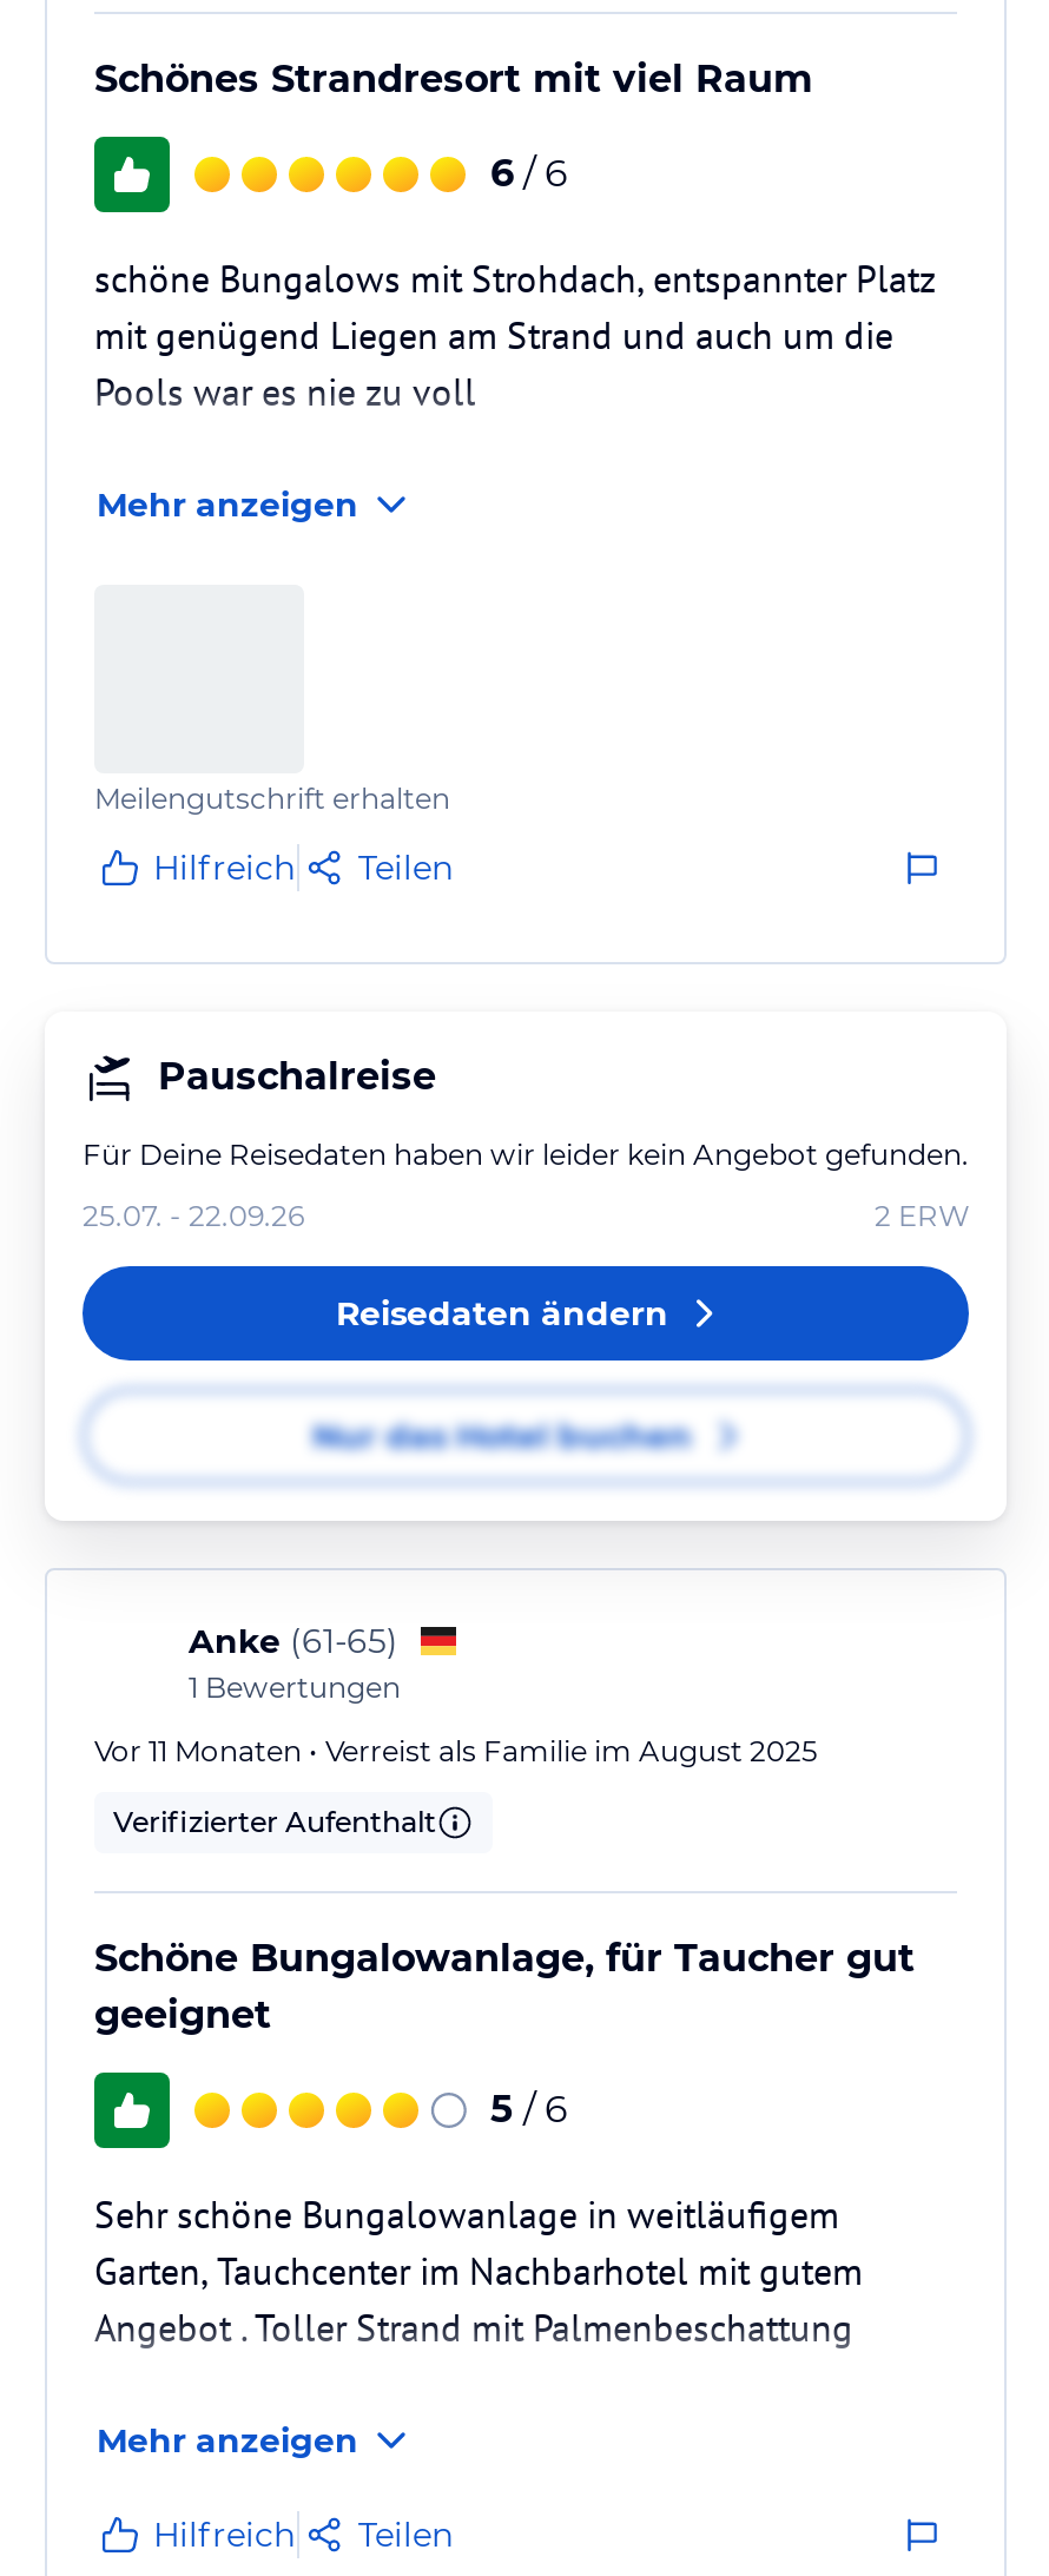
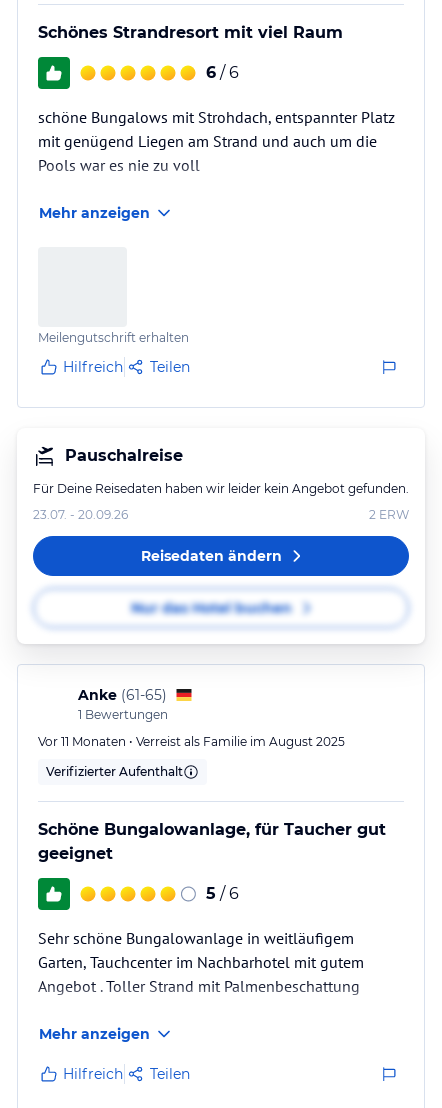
- 25.07. - 22.09.26
+ 23.07. - 20.09.26
